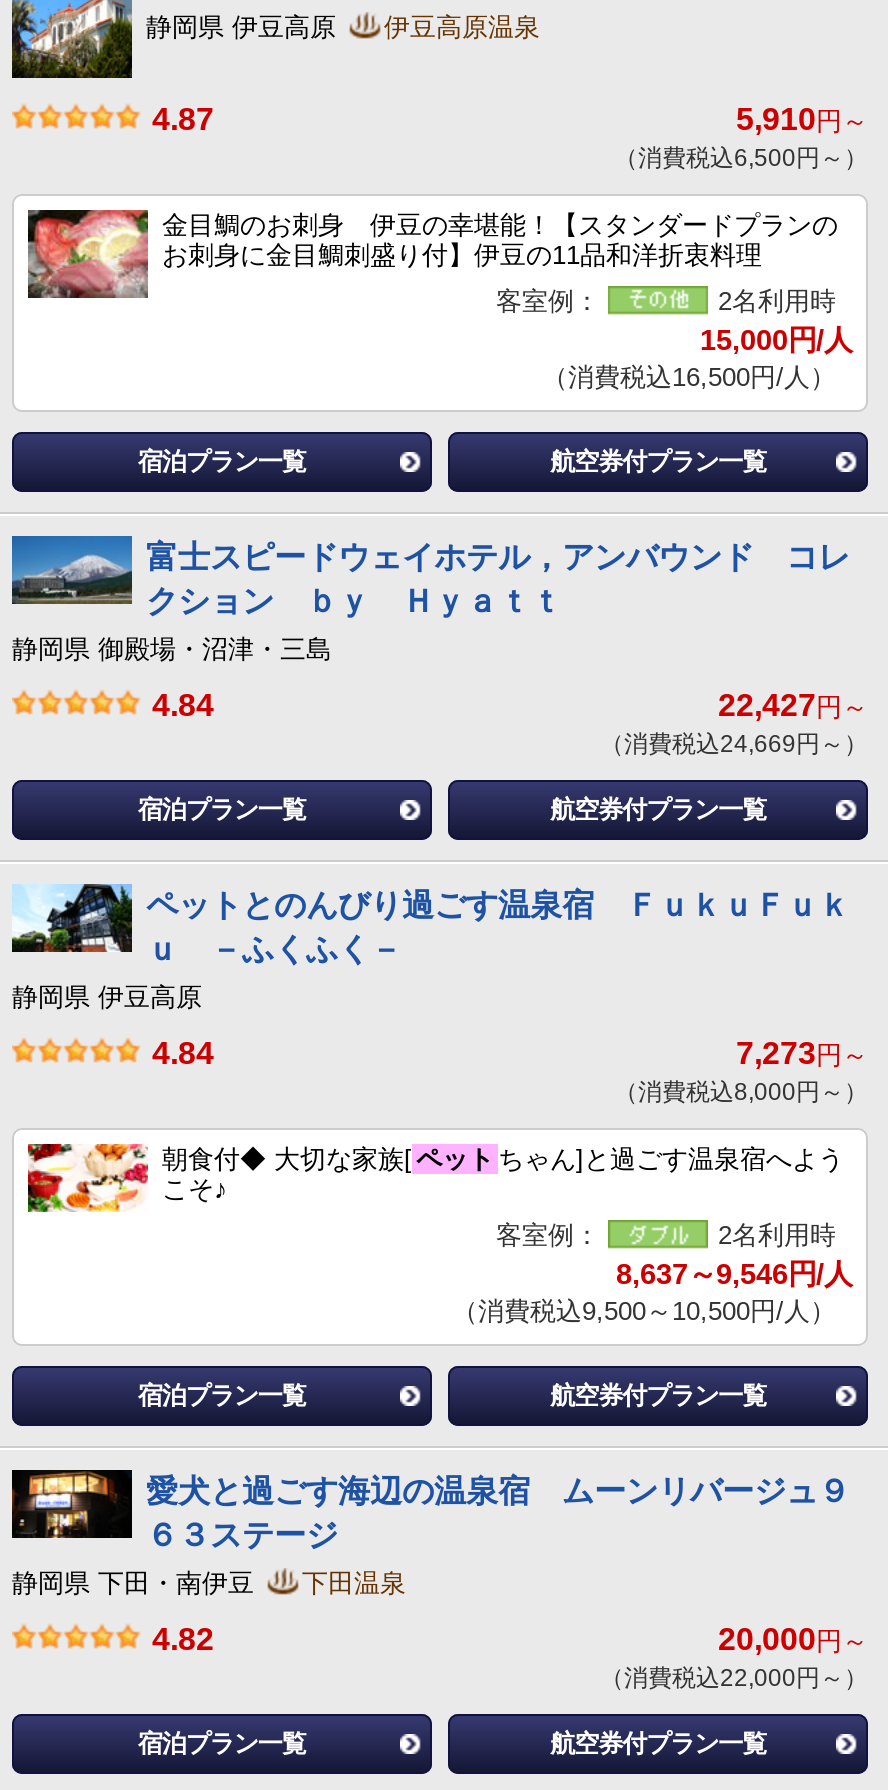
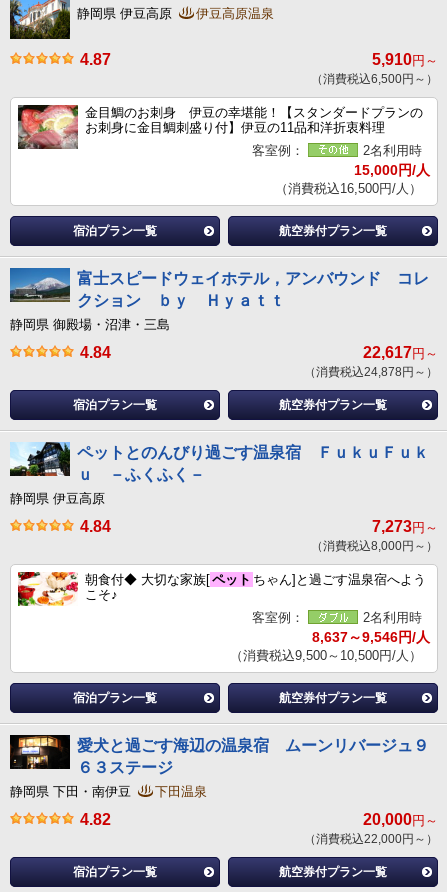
- 22,427円～
+ 22,617円～

- （消費税込24,669円～）
+ （消費税込24,878円～）
